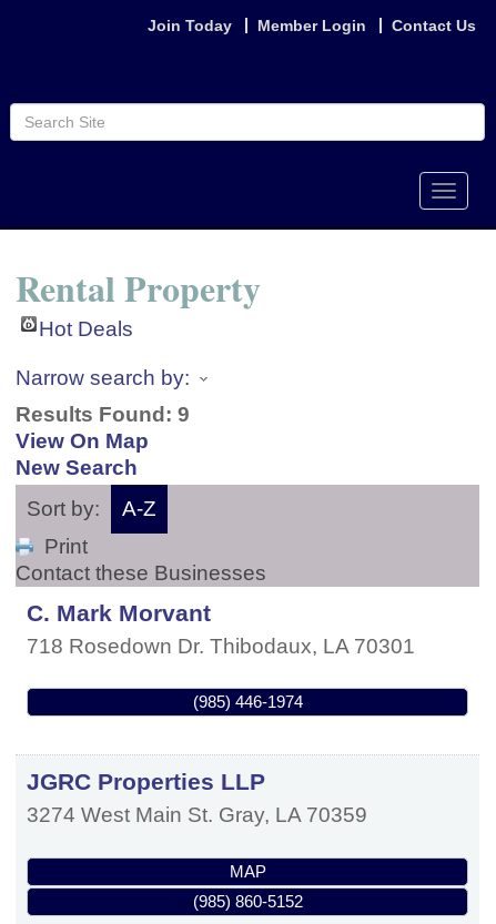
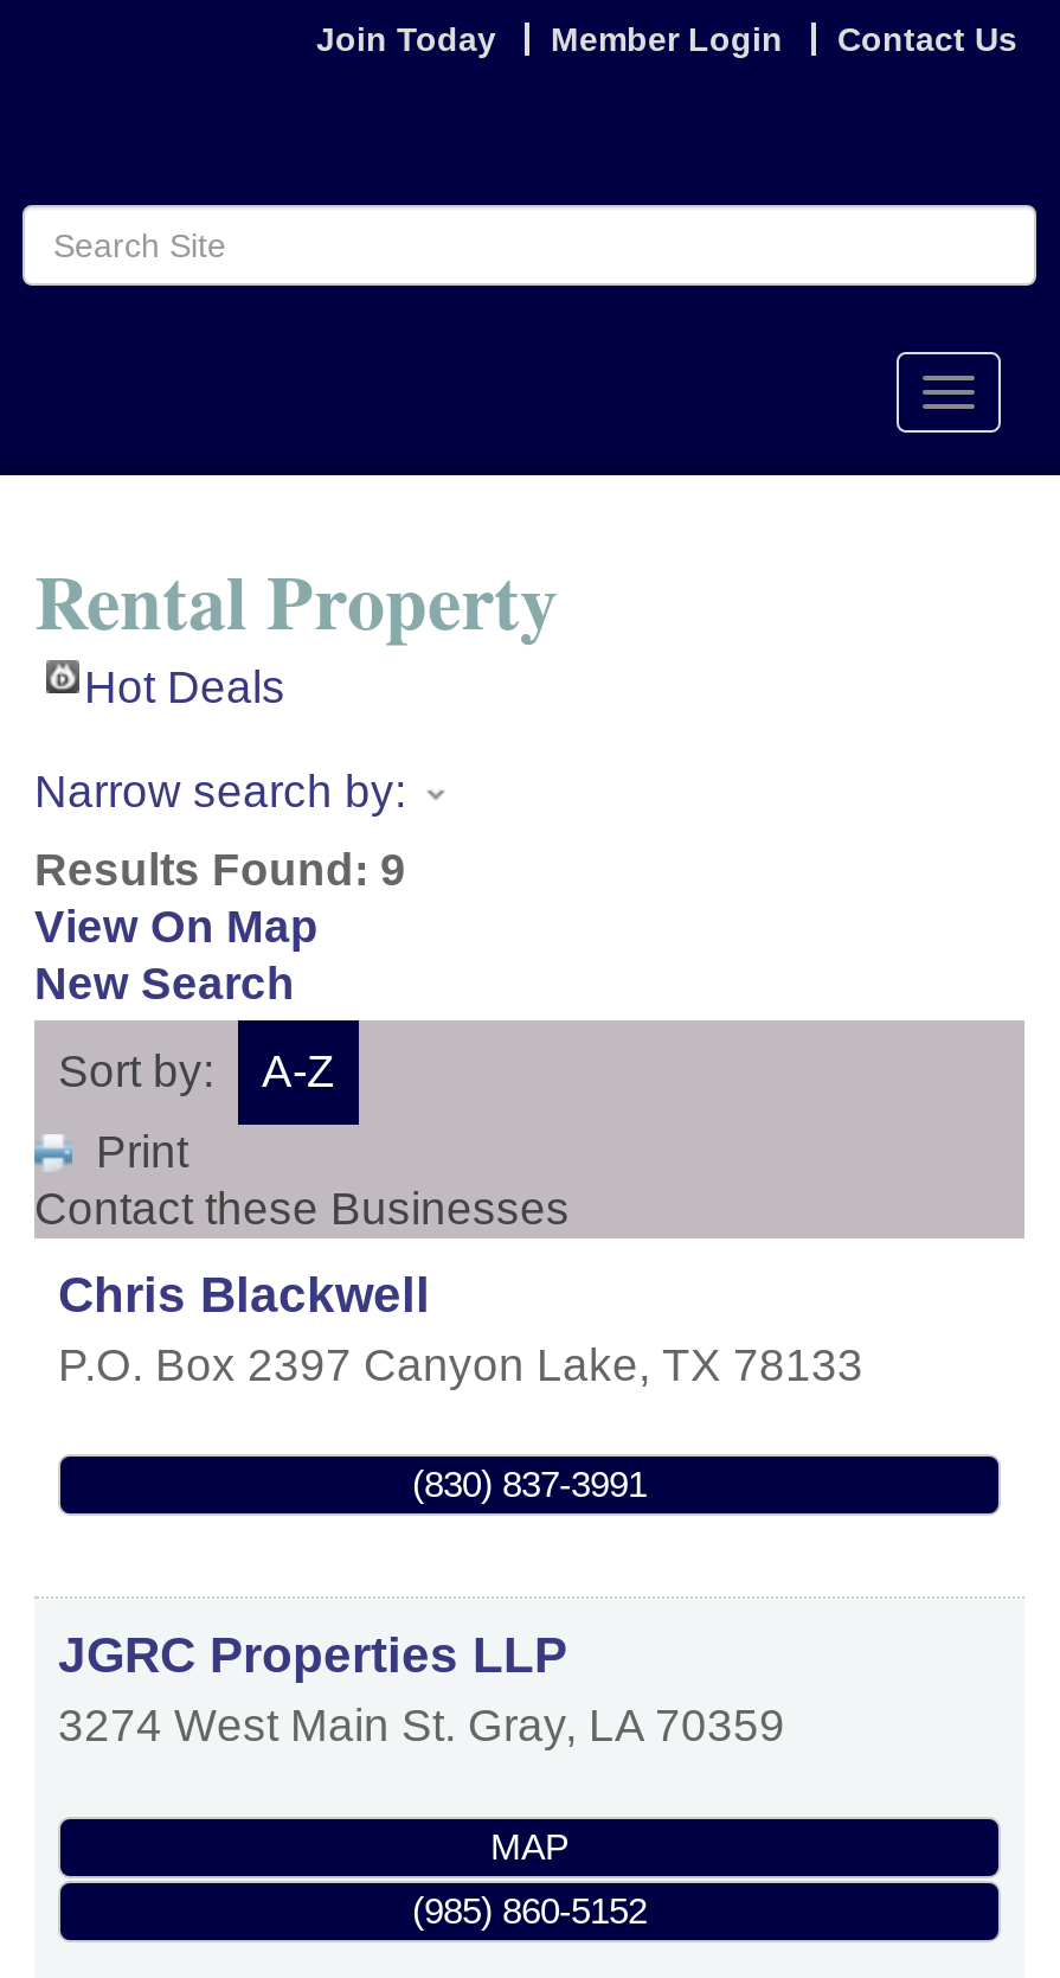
- C. Mark Morvant
- 718 Rosedown Dr. Thibodaux, LA 70301
+ Chris Blackwell
+ P.O. Box 2397 Canyon Lake, TX 78133

- (985) 446-1974
+ (830) 837-3991
